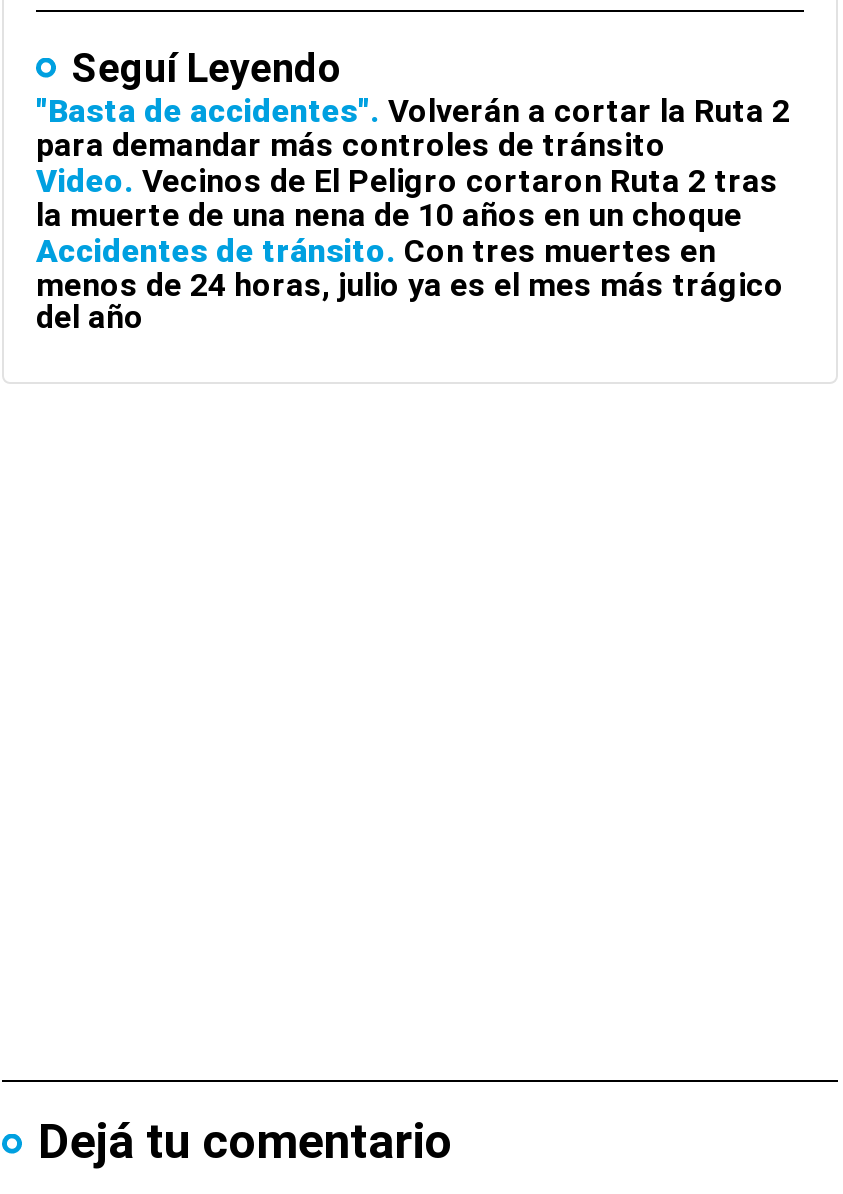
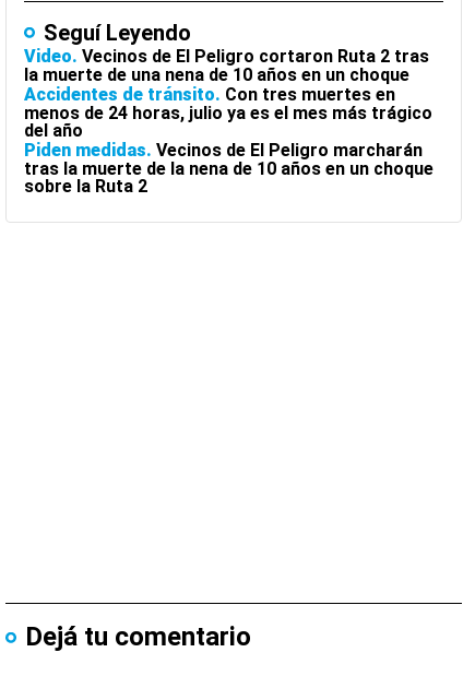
- "Basta de accidentes" Volverán a cortar la Ruta 2
- para demandar más controles de tránsito

moved up: Video Vecinos de El Peligro cortaron Ruta 2 tras | la muerte de una nena de 10 años en un choque | Accidentes de tránsito Con tres muertes en | menos de 24 horas, julio ya es el mes más trágico | del año

+ Piden medidas Vecinos de El Peligro marcharán
+ tras la muerte de la nena de 10 años en un choque
+ sobre la Ruta 2
